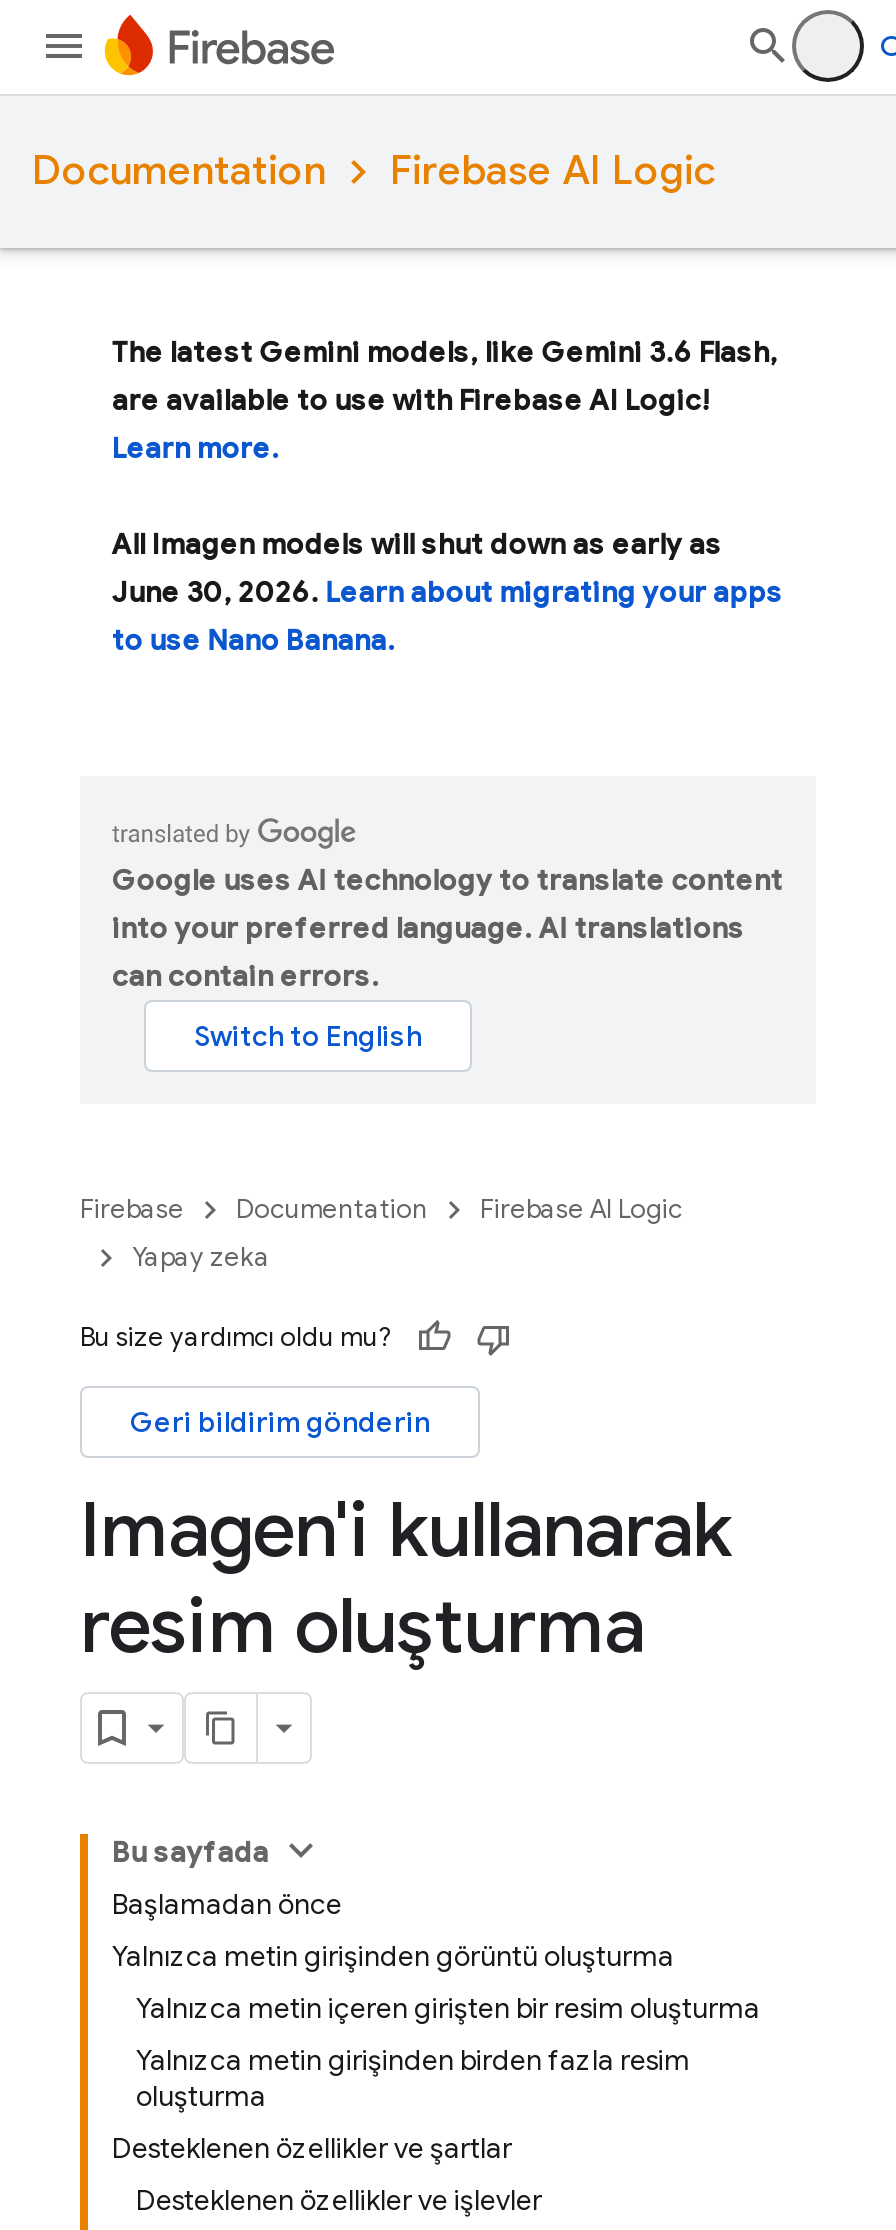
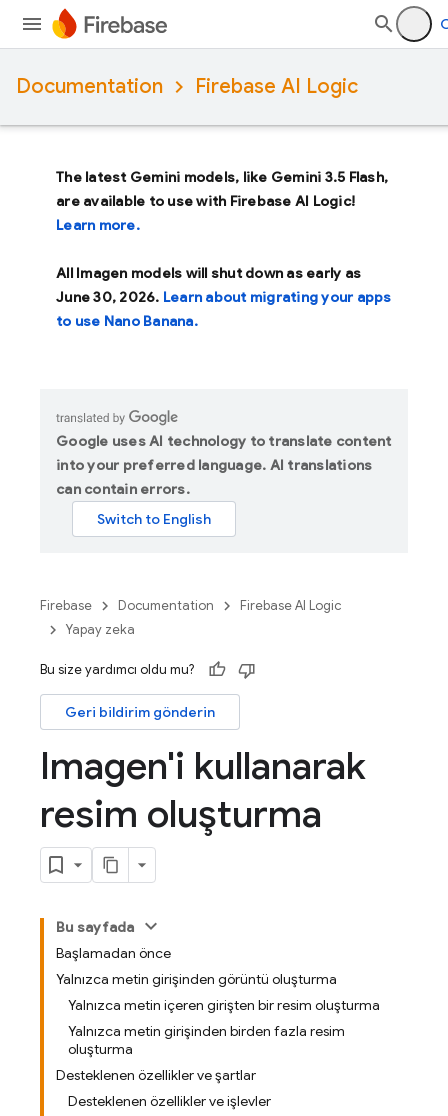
- The latest Gemini models, like Gemini 3.6 Flash,
+ The latest Gemini models, like Gemini 3.5 Flash,
